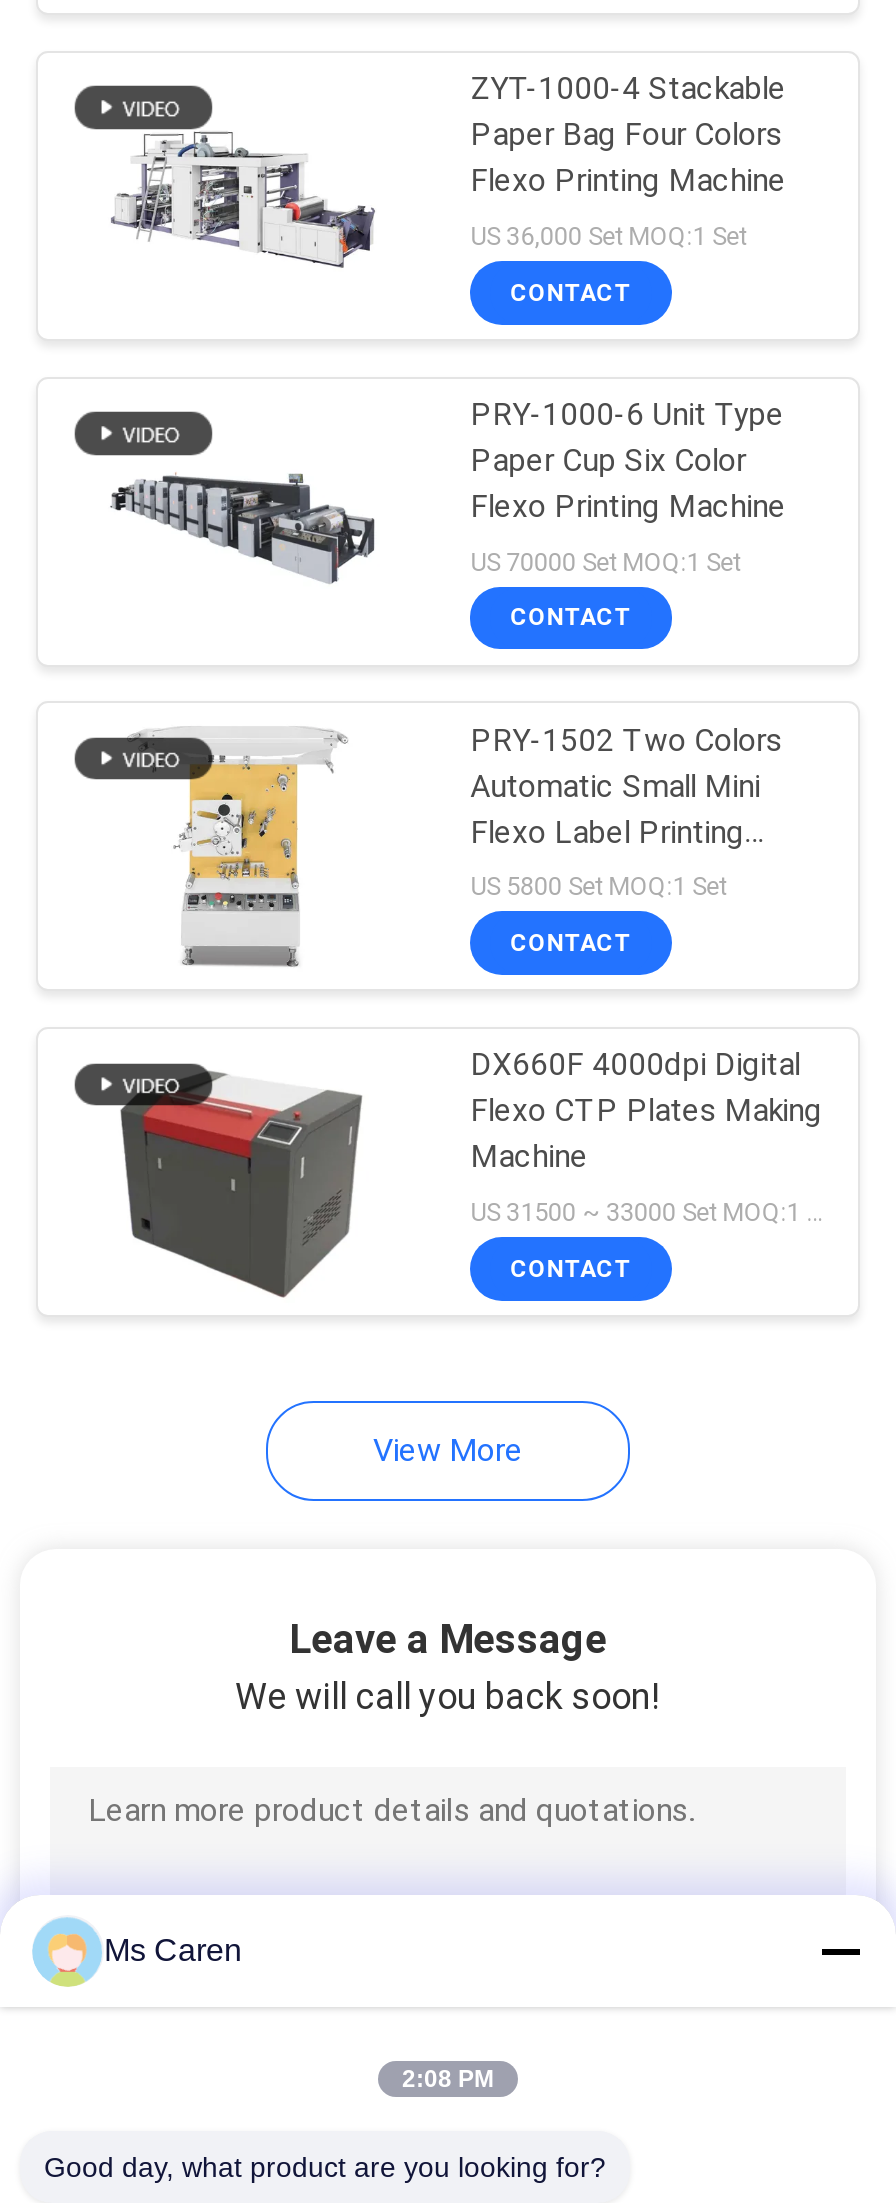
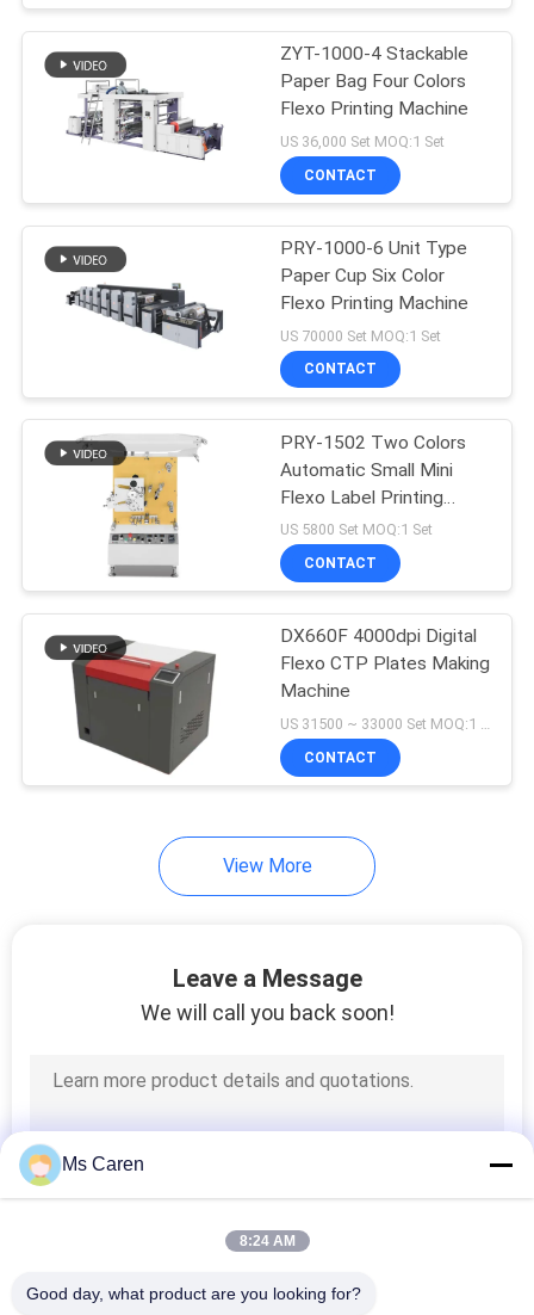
- 2:08 PM
+ 8:24 AM
